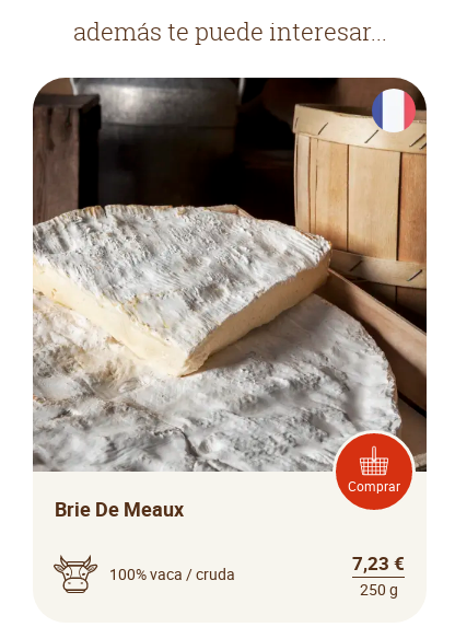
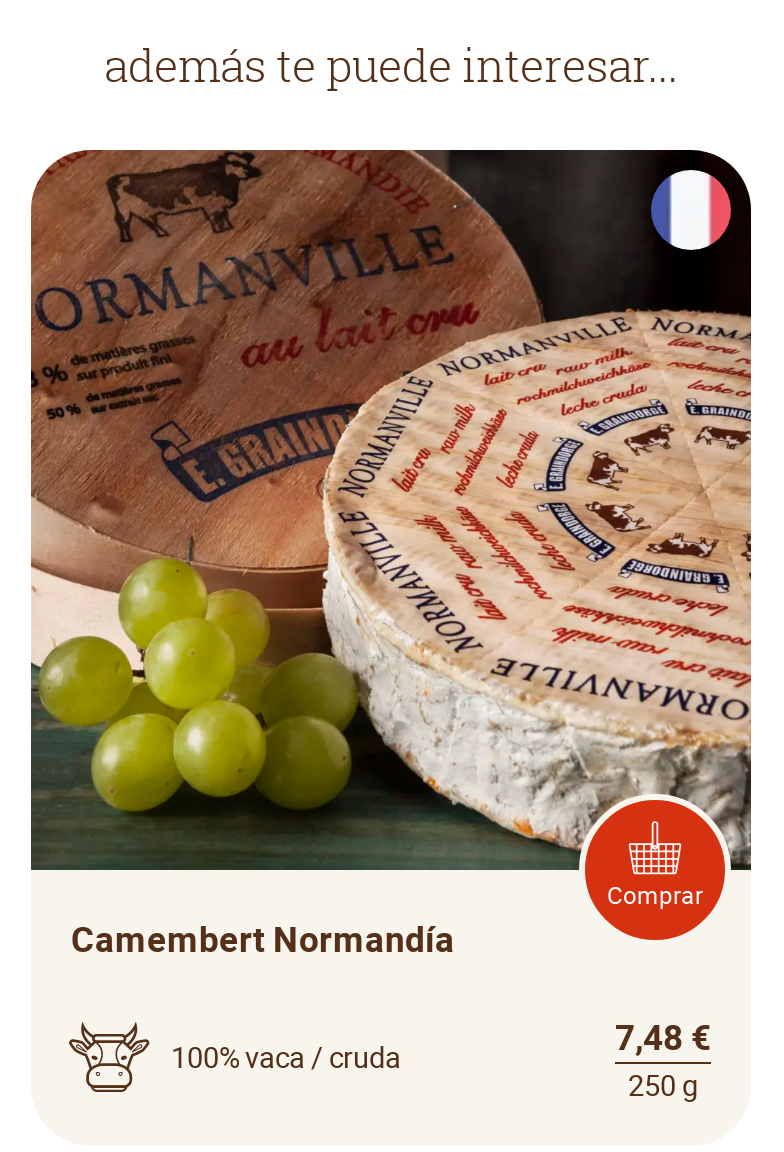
- [image]
- Brie De Meaux
+ [image]
+ Camembert Normandía

- 7,23 €
+ 7,48 €
